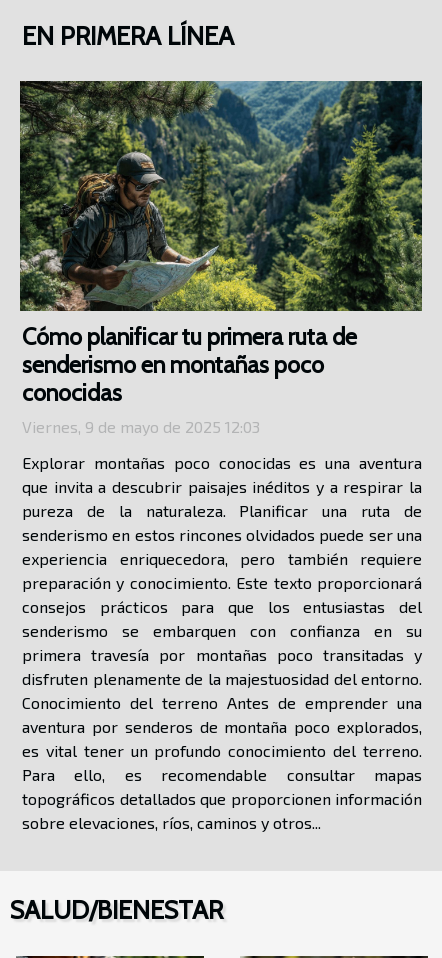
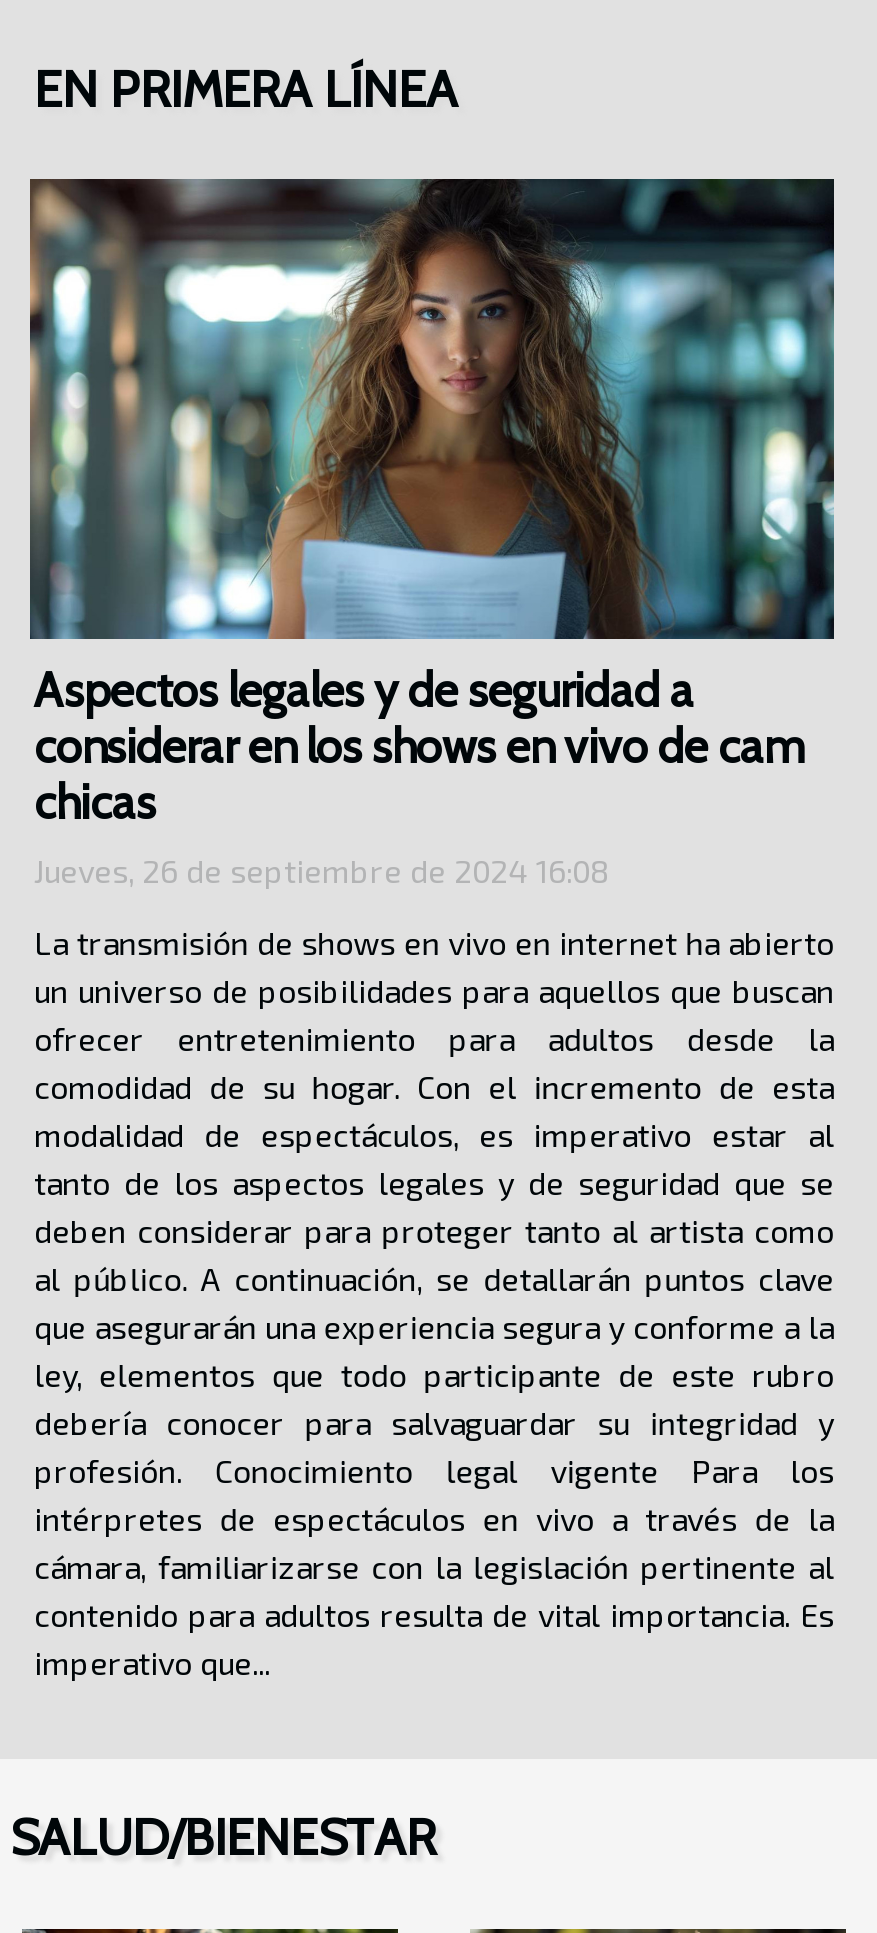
- [image]
- Cómo planificar tu primera ruta de
- senderismo en montañas poco
- conocidas
- Viernes, 9 de mayo de 2025 12:03
+ [image]
+ Aspectos legales y de seguridad a
+ considerar en los shows en vivo de cam
+ chicas
+ Jueves, 26 de septiembre de 2024 16:08

- Explorar montañas poco conocidas es una aventura
- que invita a descubrir paisajes inéditos y a respirar la
- pureza de la naturaleza. Planificar una ruta de
- senderismo en estos rincones olvidados puede ser una
- experiencia enriquecedora, pero también requiere
- preparación y conocimiento. Este texto proporcionará
- consejos prácticos para que los entusiastas del
- senderismo se embarquen con confianza en su
- primera travesía por montañas poco transitadas y
- disfruten plenamente de la majestuosidad del entorno.
- Conocimiento del terreno Antes de emprender una
- aventura por senderos de montaña poco explorados,
- es vital tener un profundo conocimiento del terreno.
- Para ello, es recomendable consultar mapas
- topográficos detallados que proporcionen información
- sobre elevaciones, ríos, caminos y otros...
+ La transmisión de shows en vivo en internet ha abierto
+ un universo de posibilidades para aquellos que buscan
+ ofrecer entretenimiento para adultos desde la
+ comodidad de su hogar. Con el incremento de esta
+ modalidad de espectáculos, es imperativo estar al
+ tanto de los aspectos legales y de seguridad que se
+ deben considerar para proteger tanto al artista como
+ al público. A continuación, se detallarán puntos clave
+ que asegurarán una experiencia segura y conforme a la
+ ley, elementos que todo participante de este rubro
+ debería conocer para salvaguardar su integridad y
+ profesión. Conocimiento legal vigente Para los
+ intérpretes de espectáculos en vivo a través de la
+ cámara, familiarizarse con la legislación pertinente al
+ contenido para adultos resulta de vital importancia. Es
+ imperativo que...
